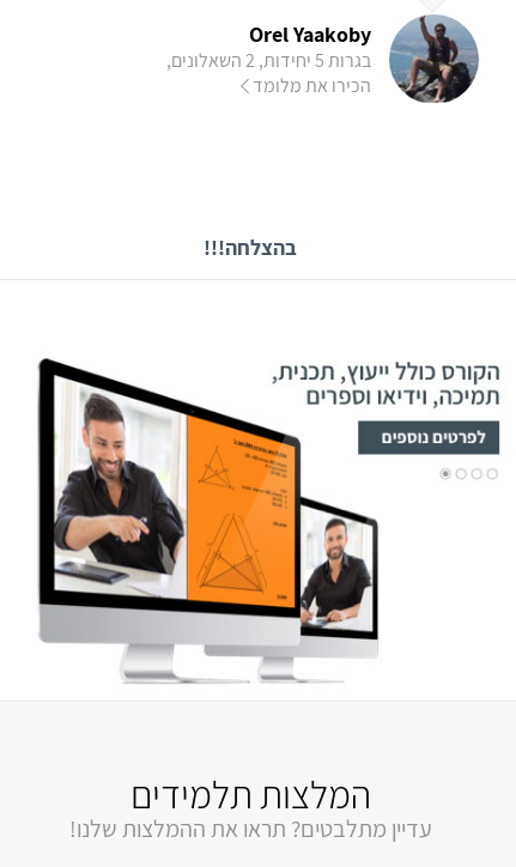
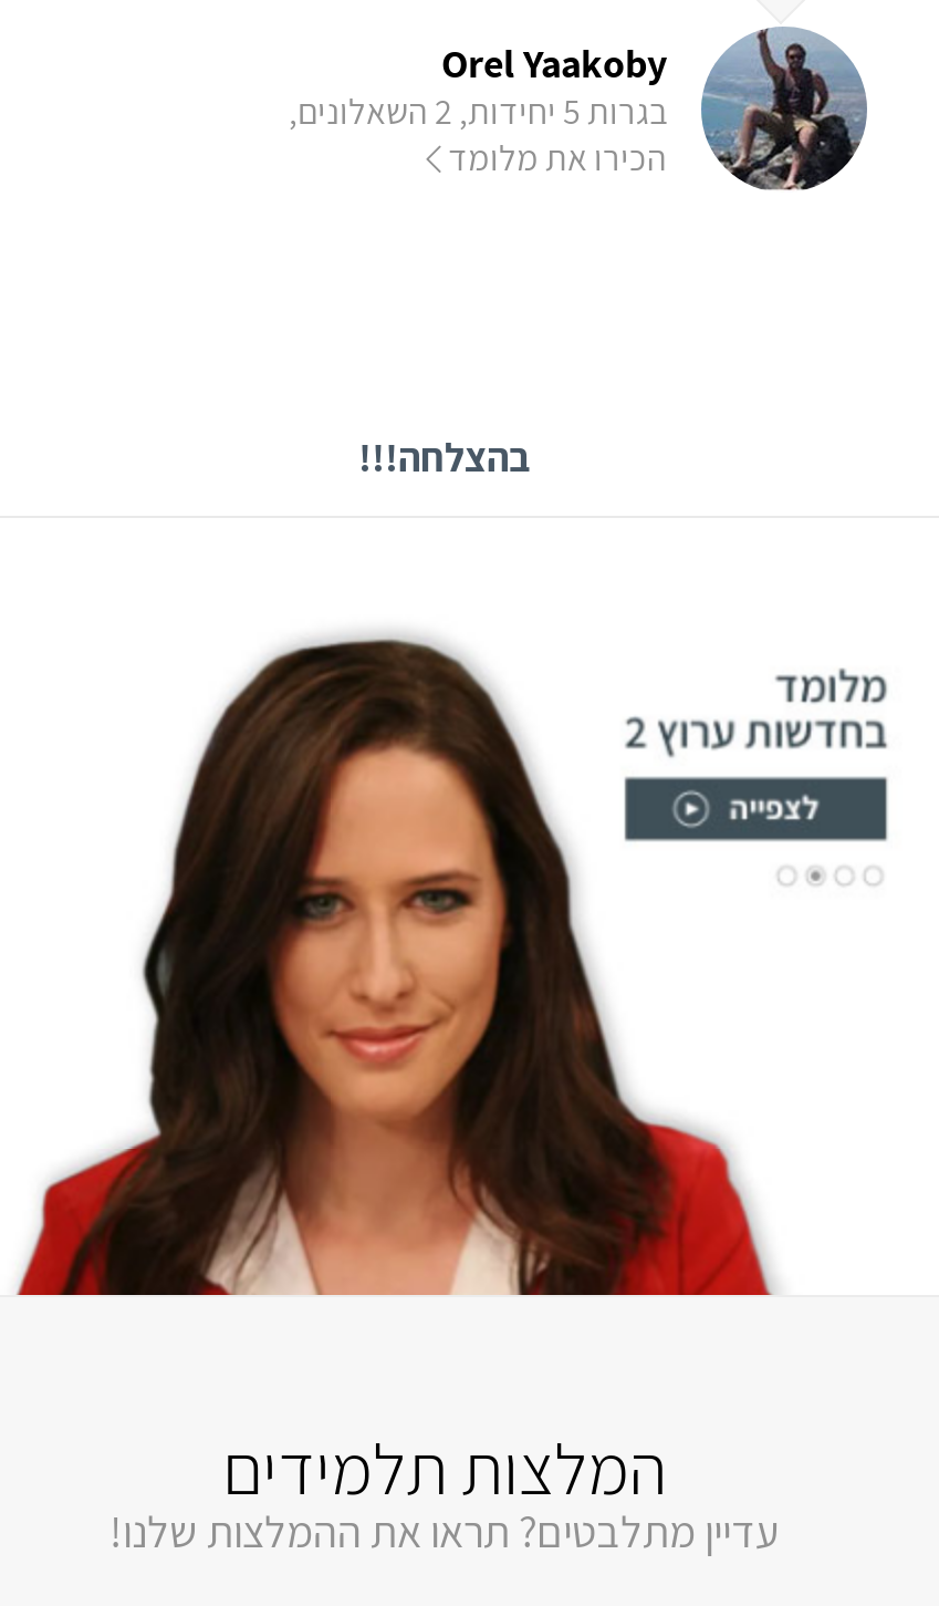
- [image]
+ [image]
